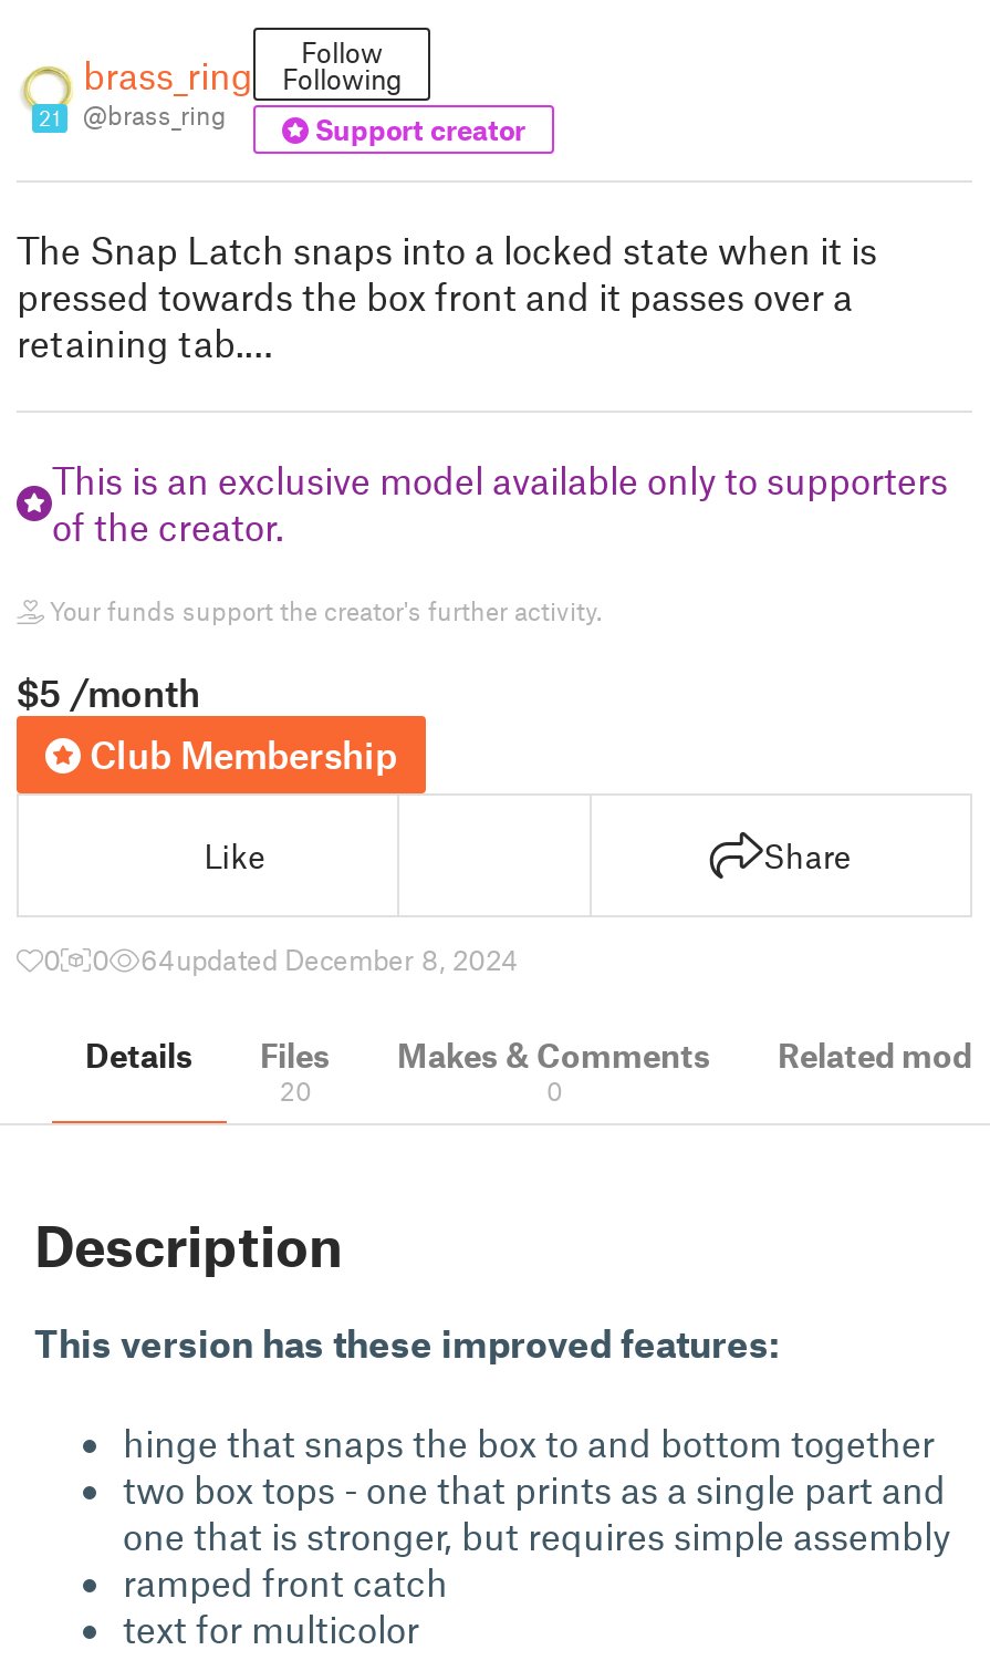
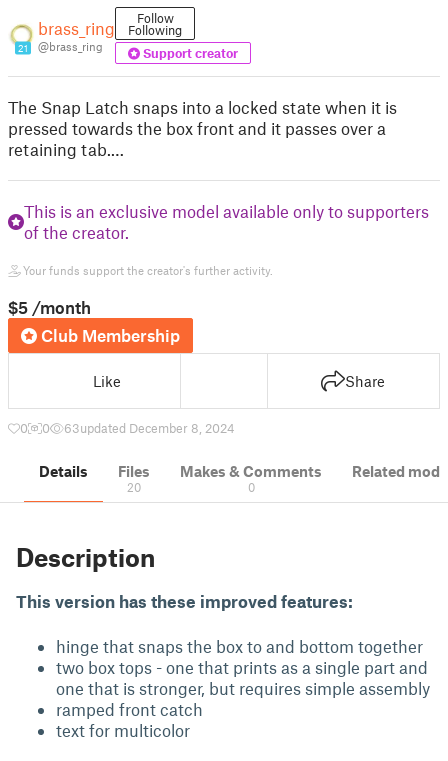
- 64updated December 8, 2024
+ 63updated December 8, 2024
